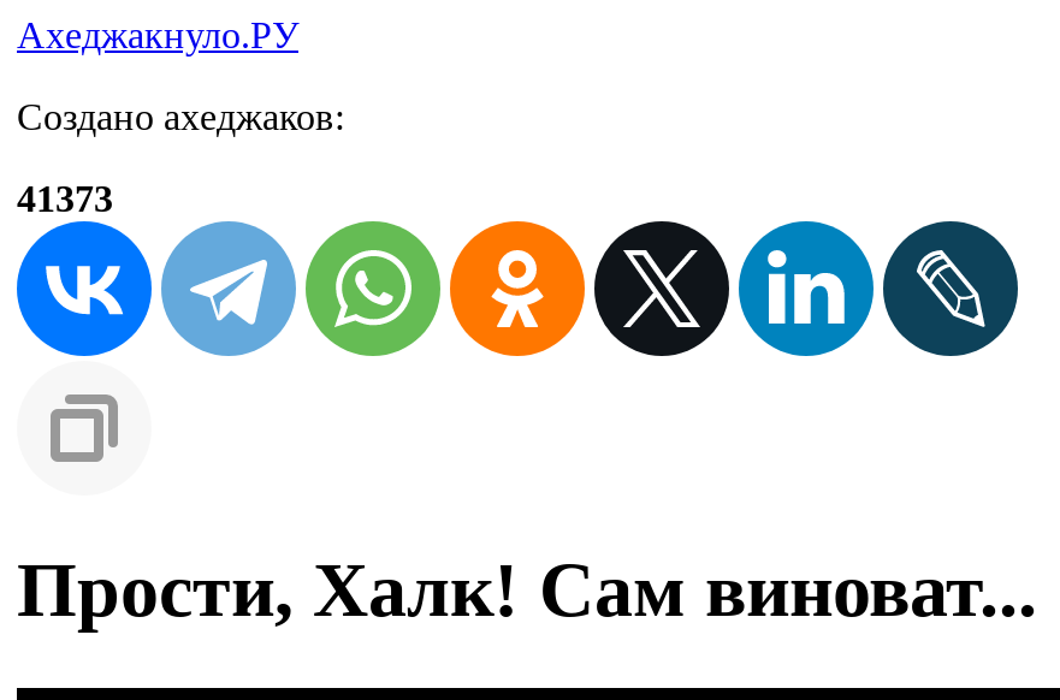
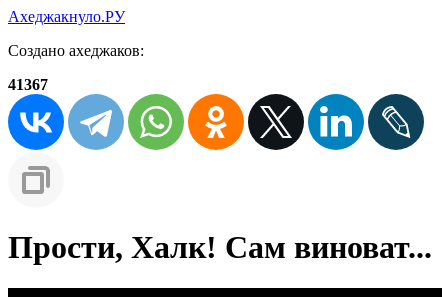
- 41373
+ 41367
